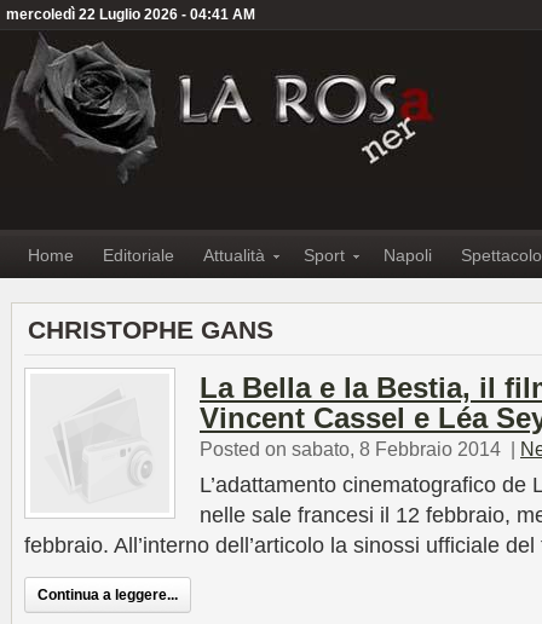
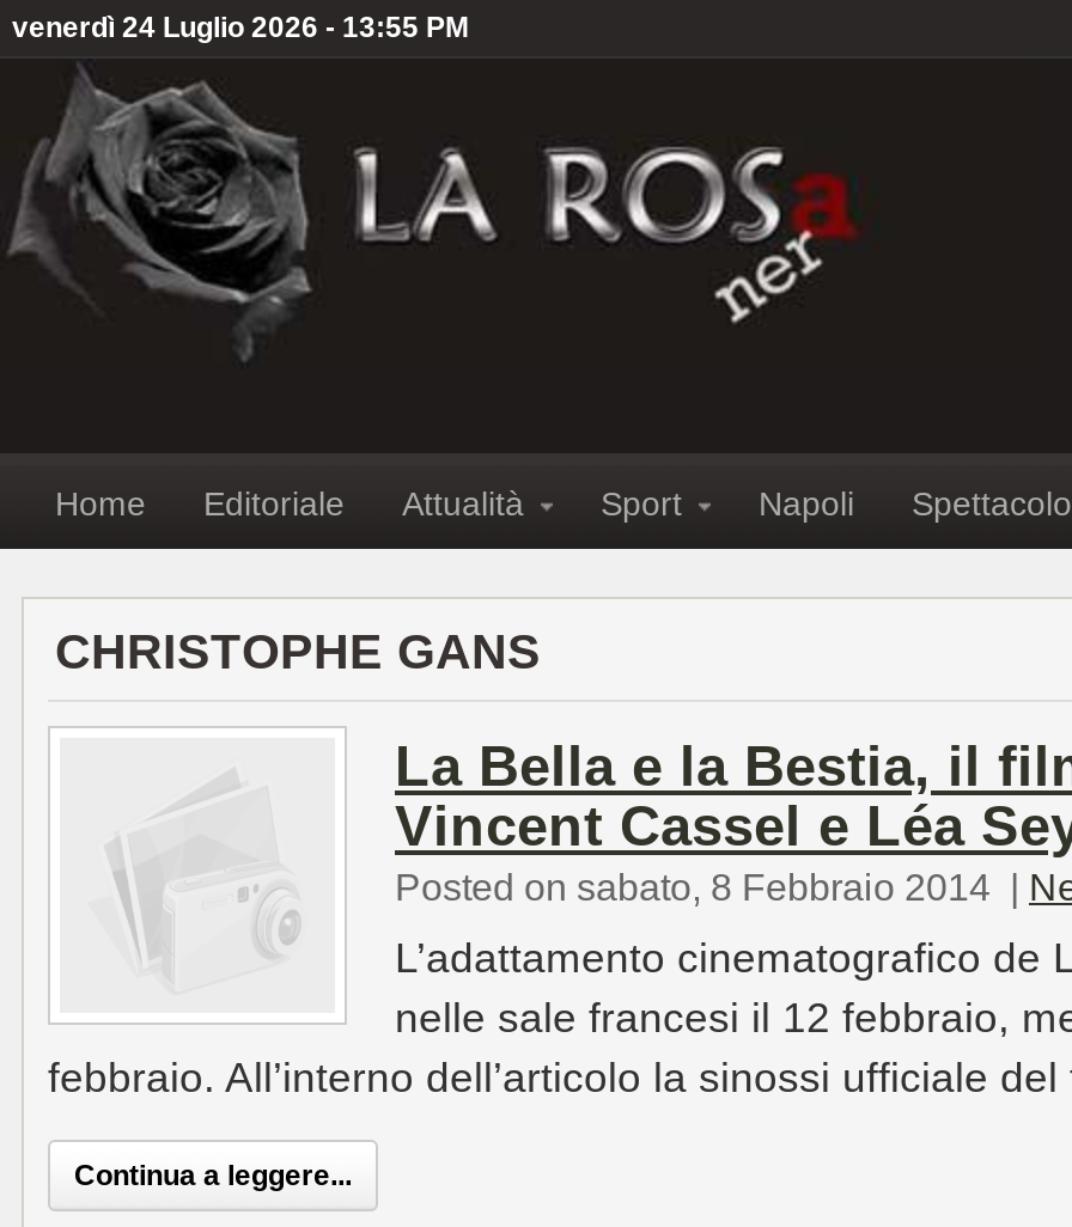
- mercoledì 22 Luglio 2026 - 04:41 AM
+ venerdì 24 Luglio 2026 - 13:55 PM
